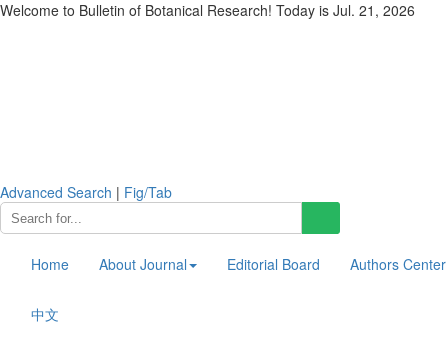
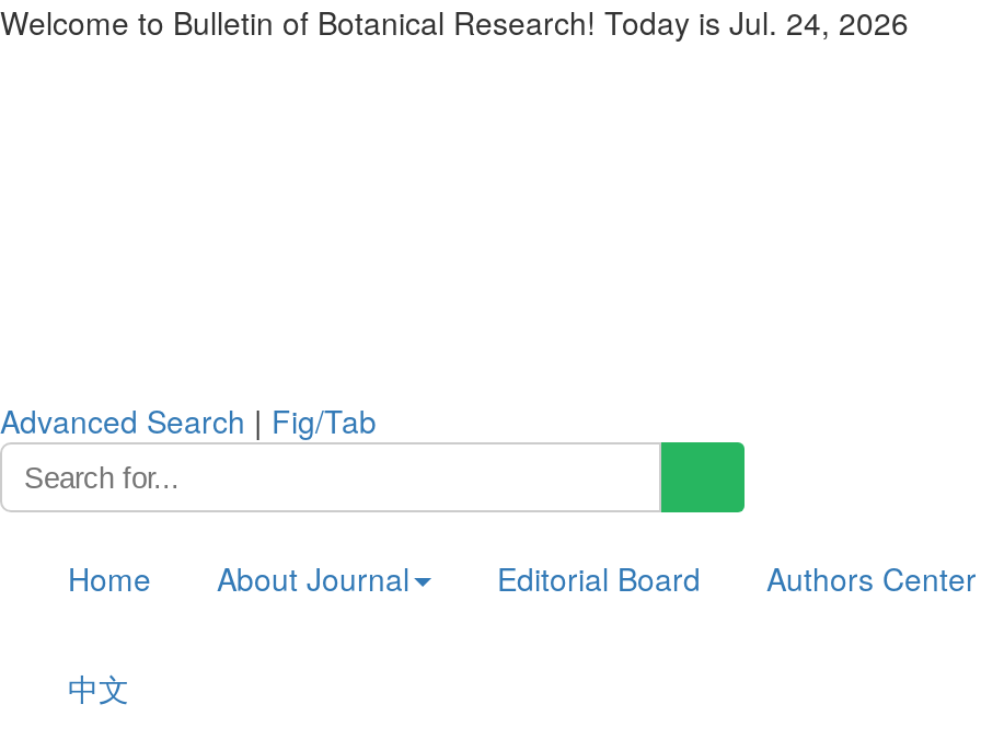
- Welcome to Bulletin of Botanical Research! Today is Jul. 21, 2026
+ Welcome to Bulletin of Botanical Research! Today is Jul. 24, 2026
